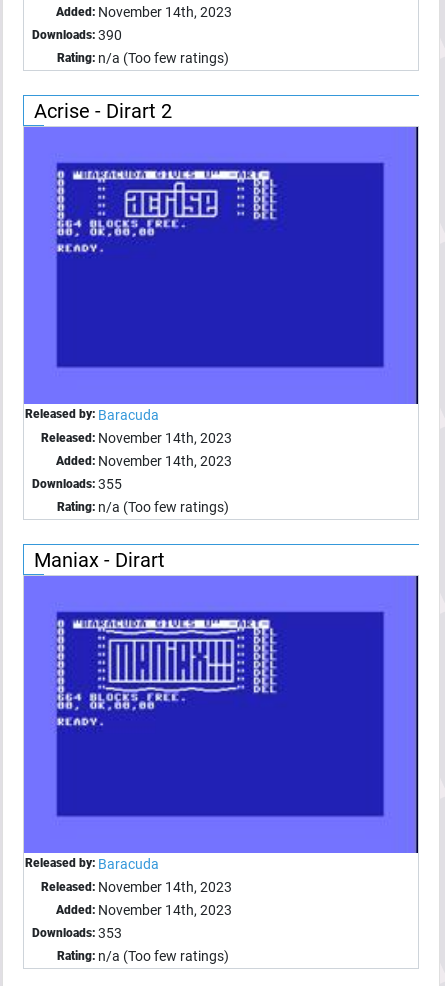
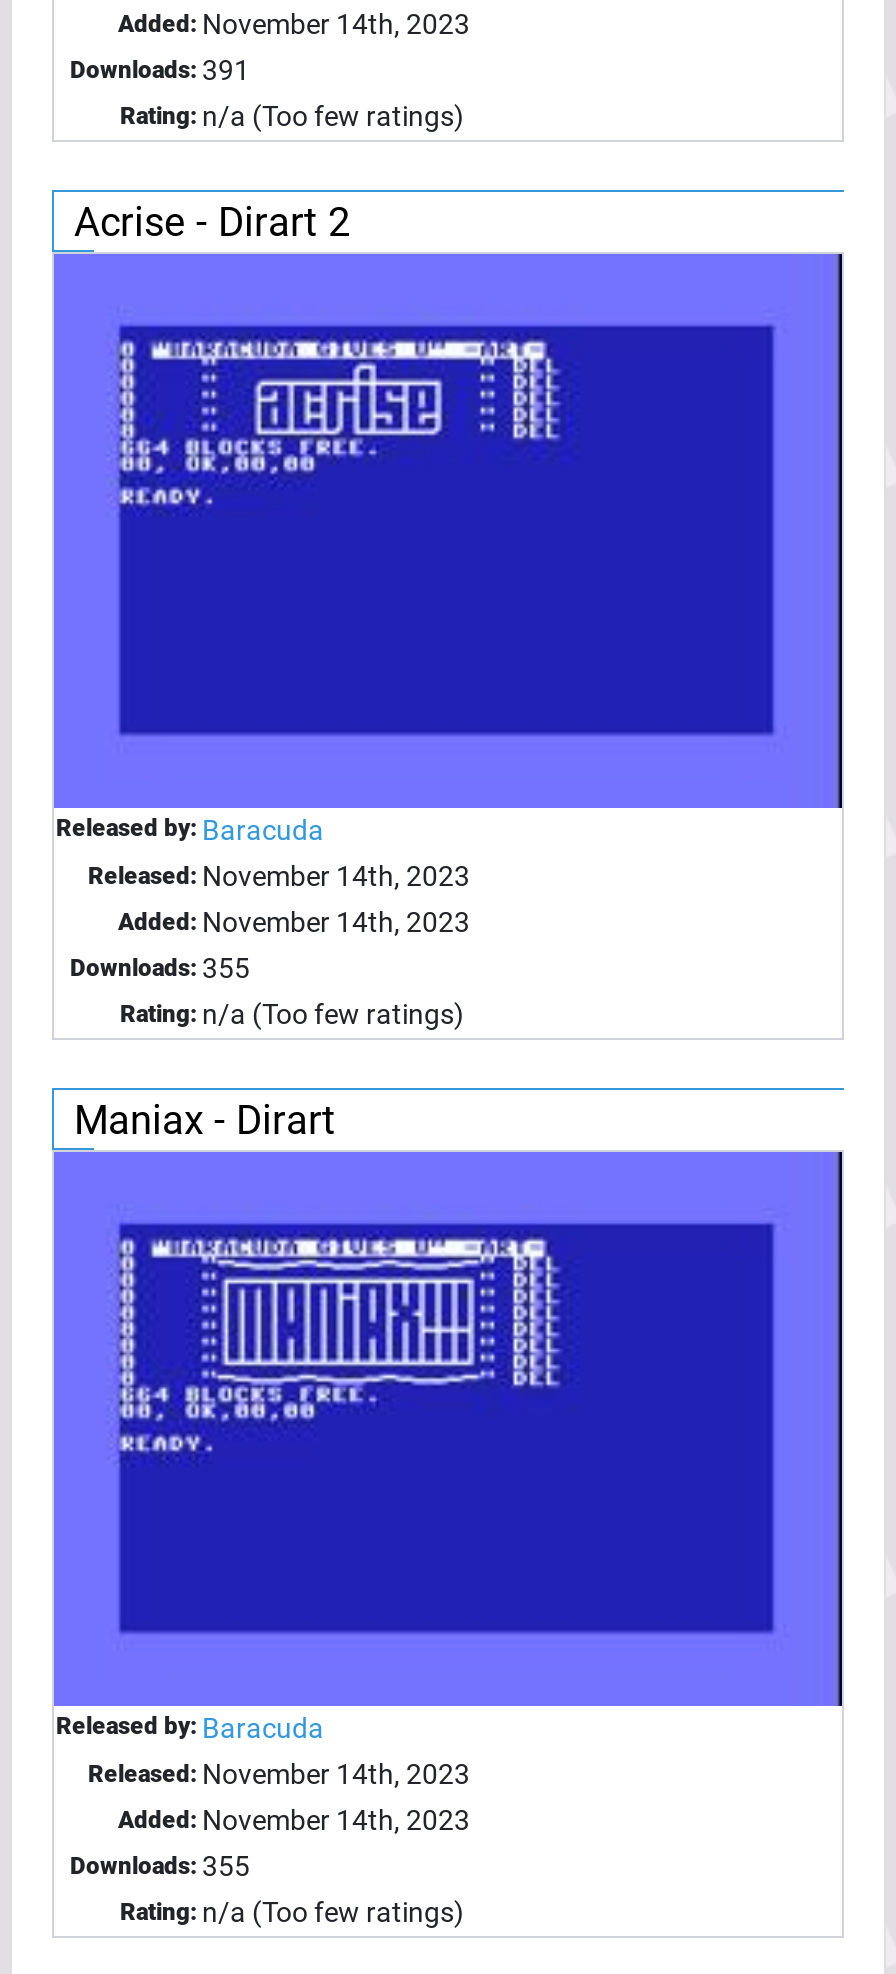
- Downloads: 390
+ Downloads: 391

- Downloads: 353
+ Downloads: 355
